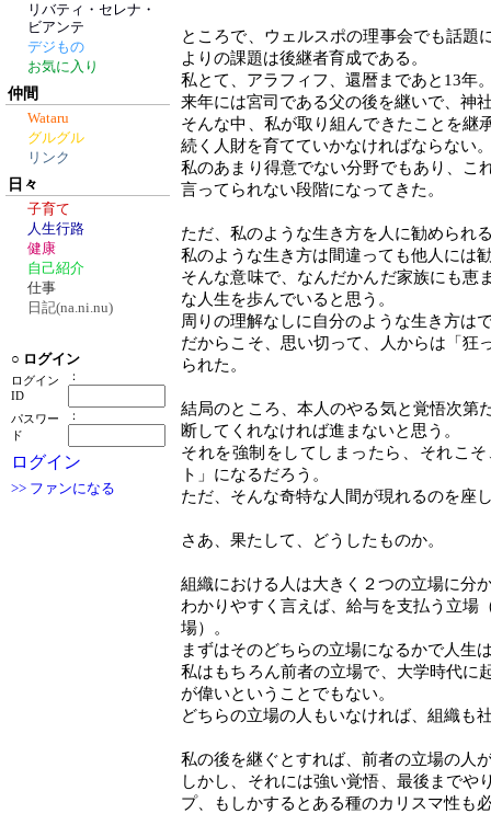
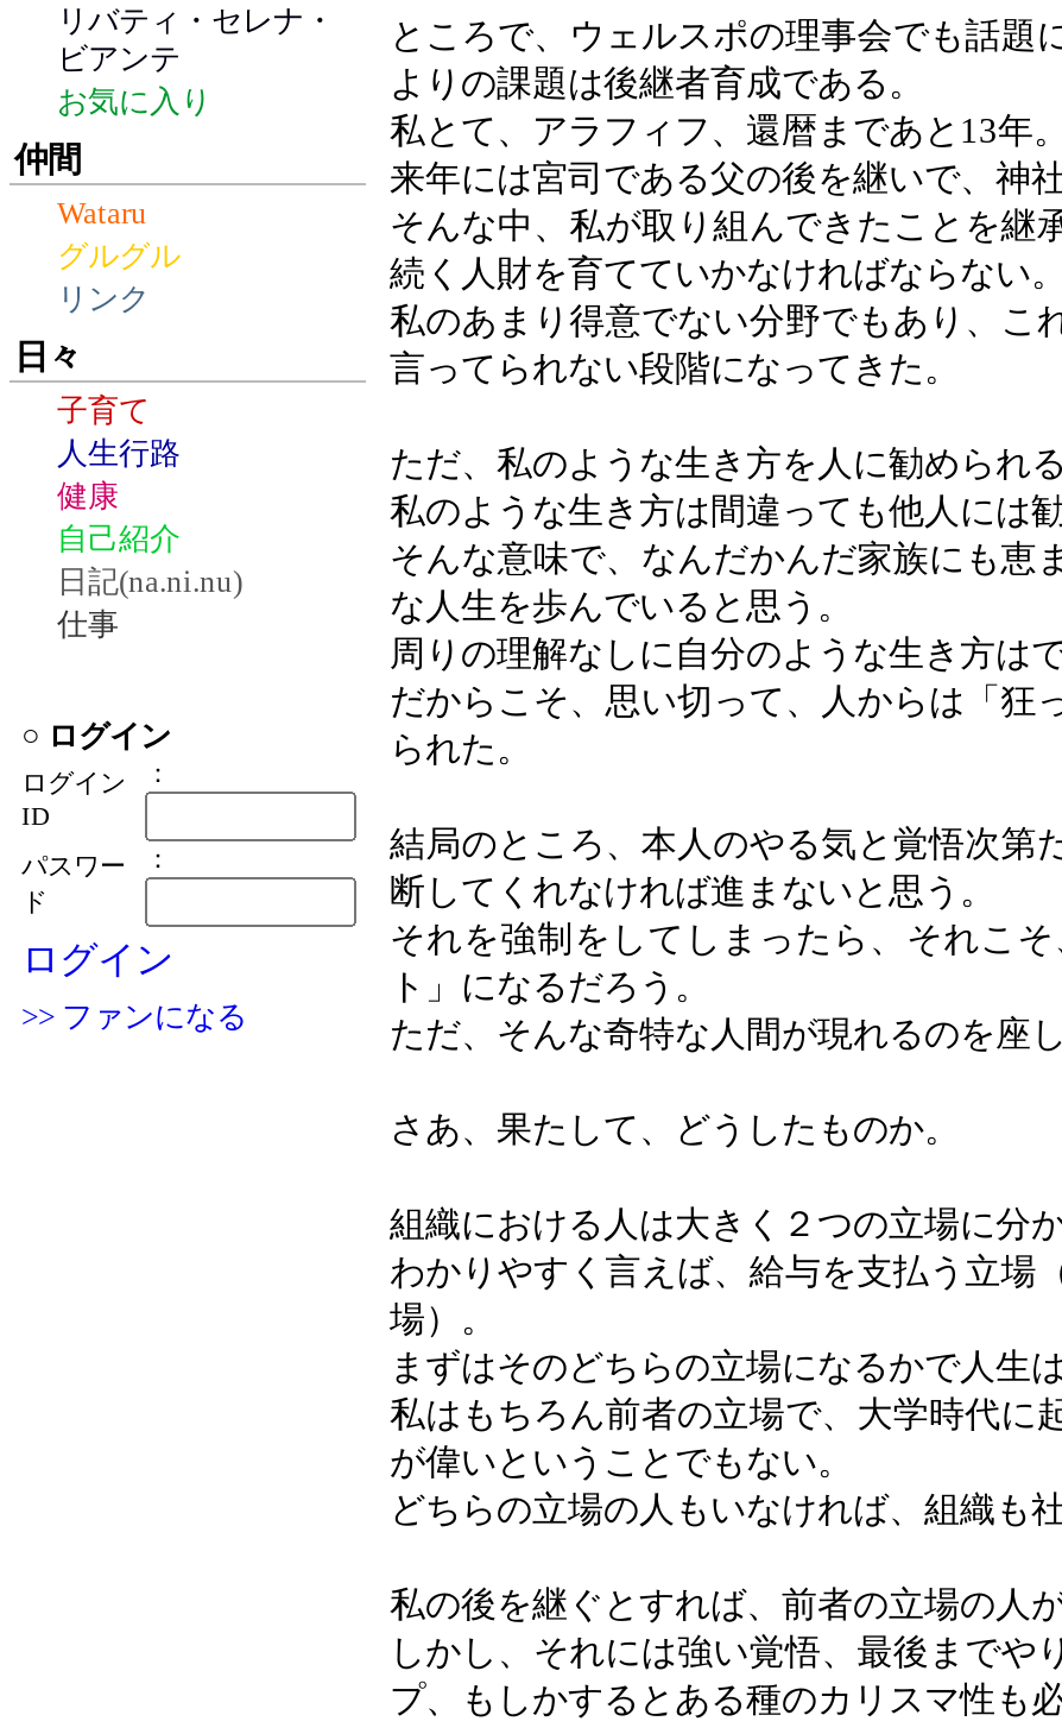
- デジもの

moved up: 日記(na.ni.nu)
